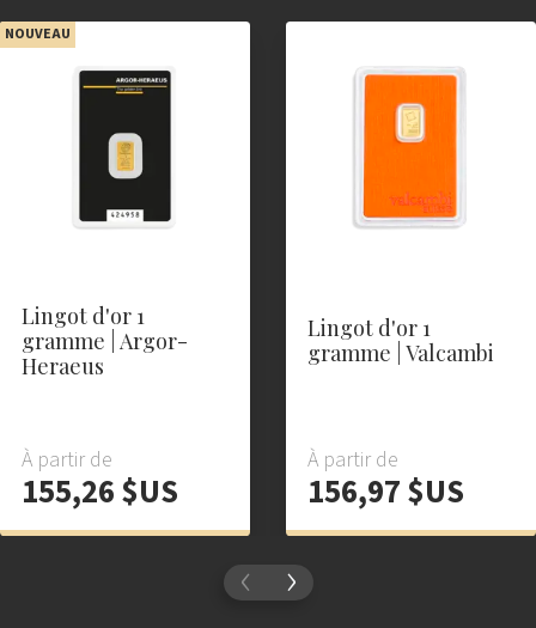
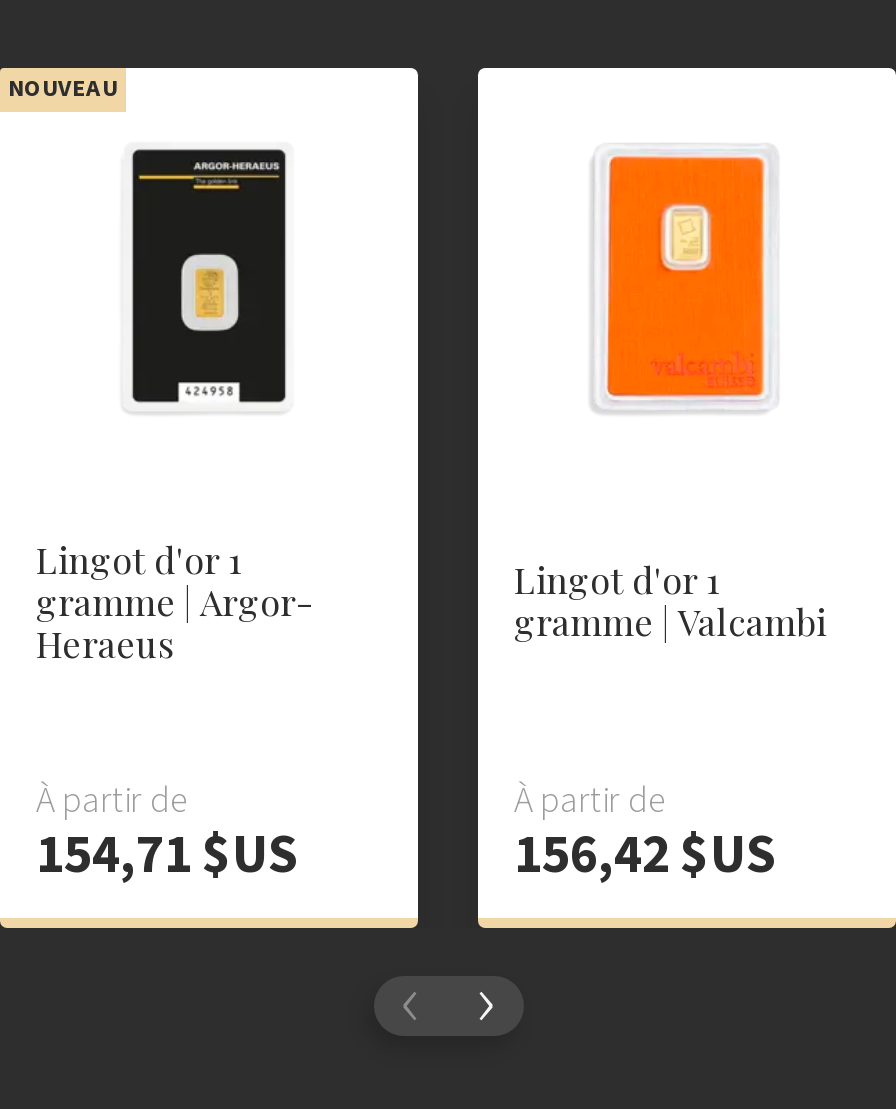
- 155,26 $US
+ 154,71 $US

- 156,97 $US
+ 156,42 $US
